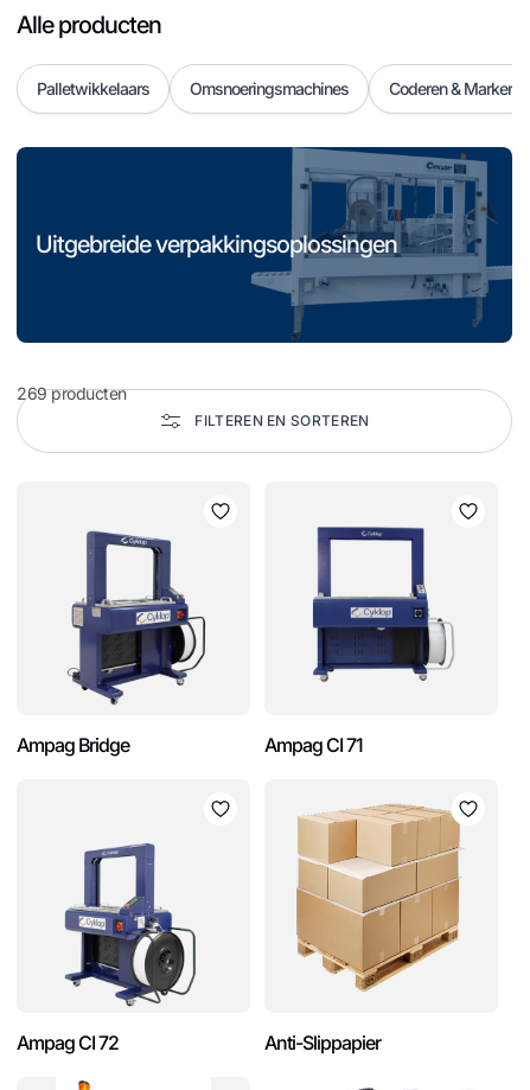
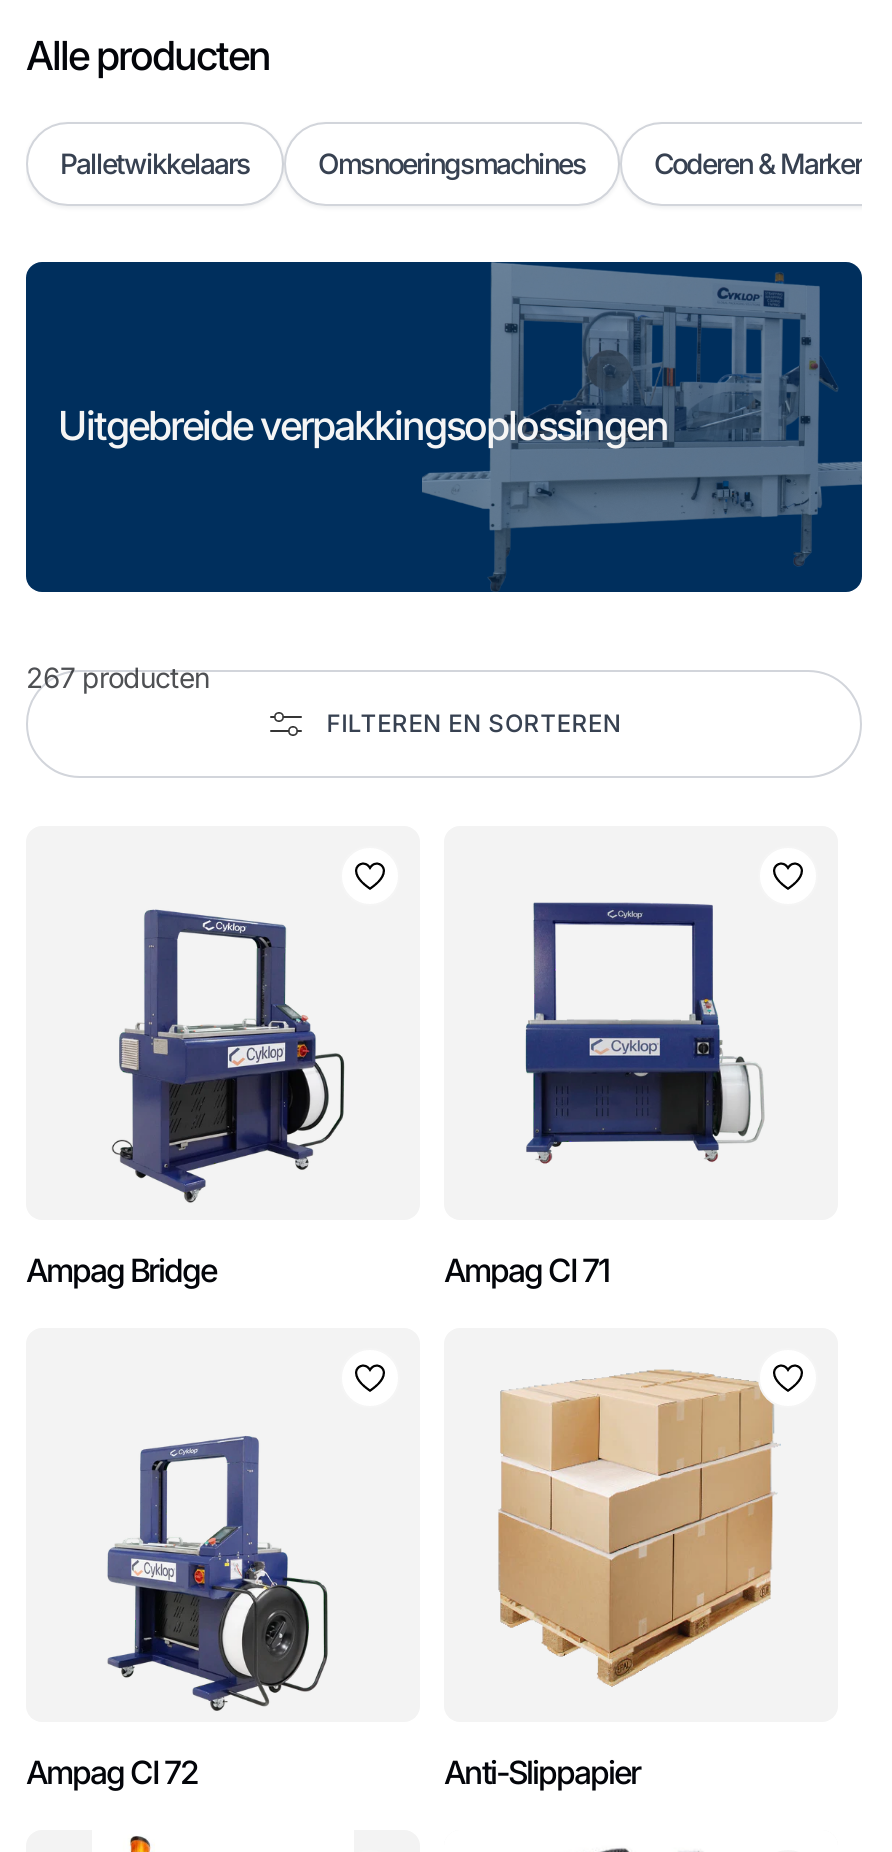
- 269 producten
+ 267 producten
